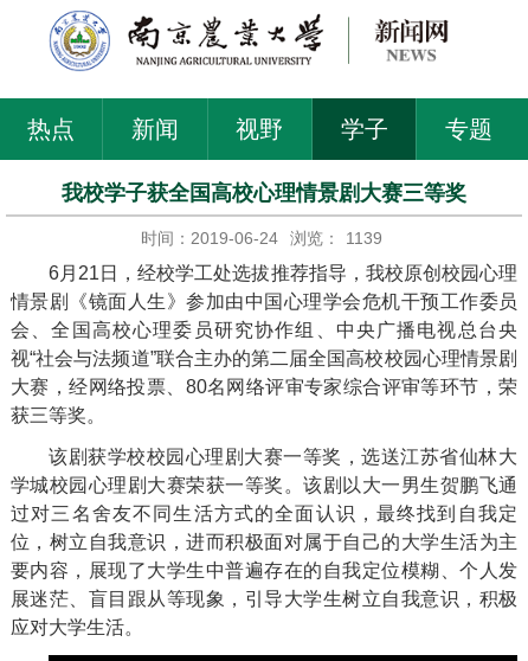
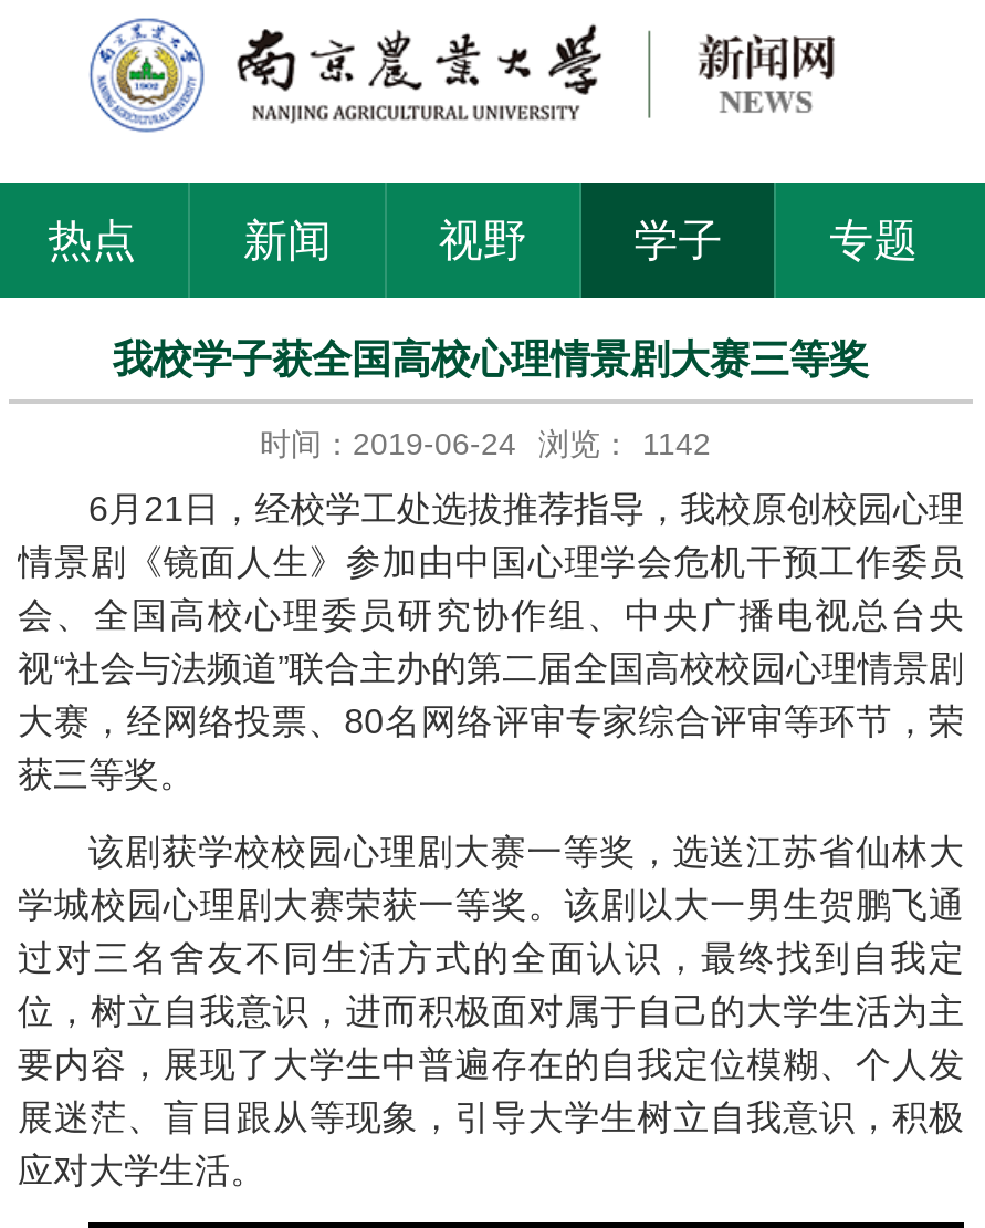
- 时间：2019-06-24 浏览： 1139
+ 时间：2019-06-24 浏览： 1142
